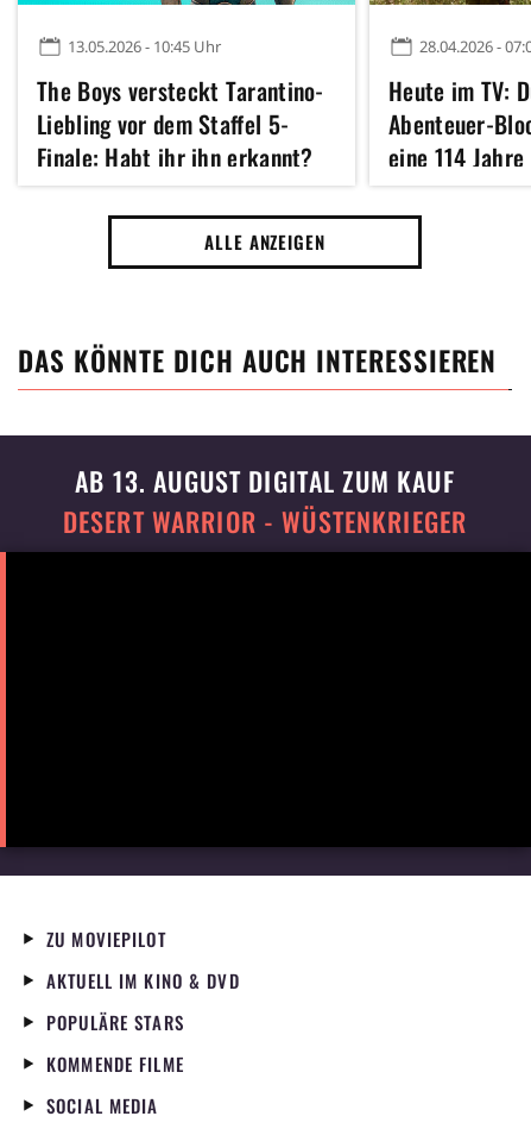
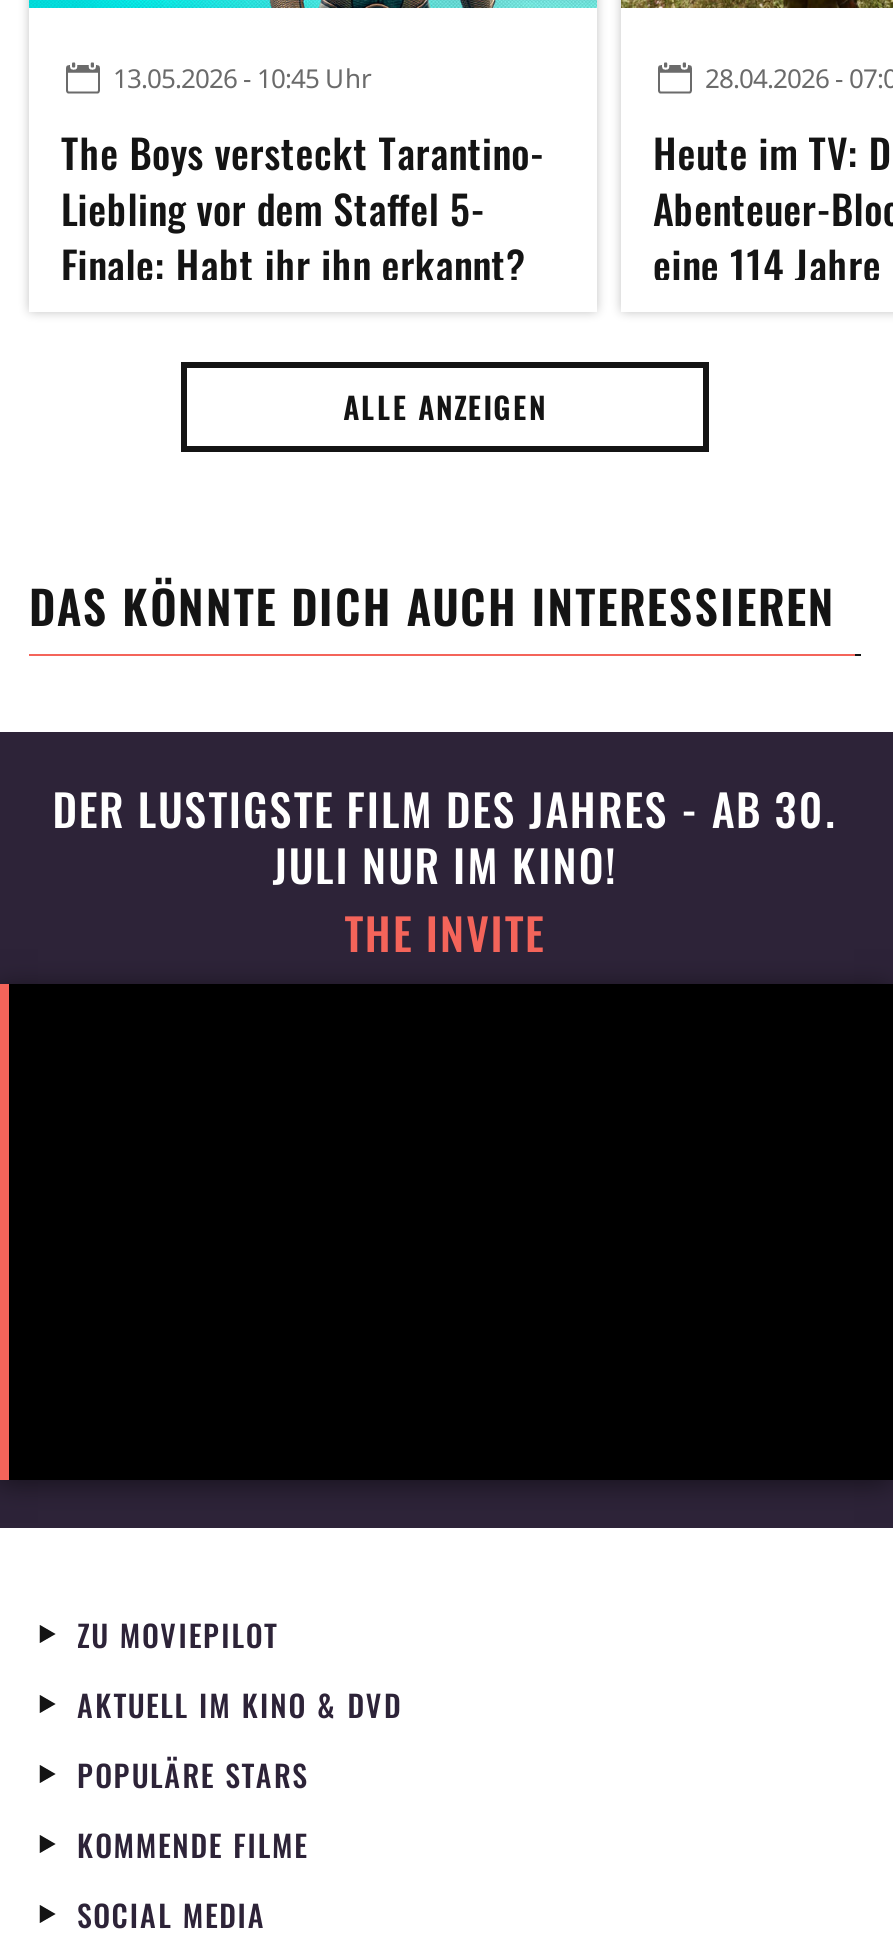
- AB 13. AUGUST DIGITAL ZUM KAUF
- DESERT WARRIOR - WÜSTENKRIEGER
+ DER LUSTIGSTE FILM DES JAHRES - AB 30.
+ JULI NUR IM KINO!
+ THE INVITE
